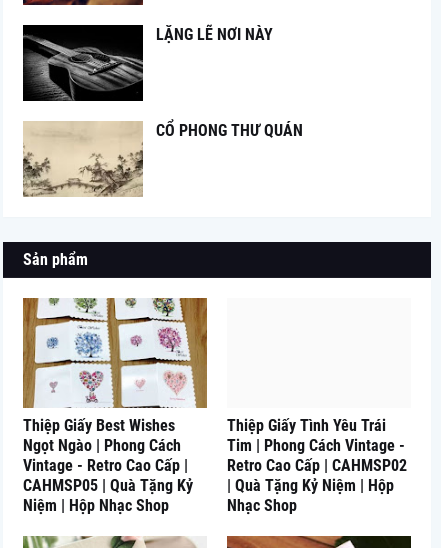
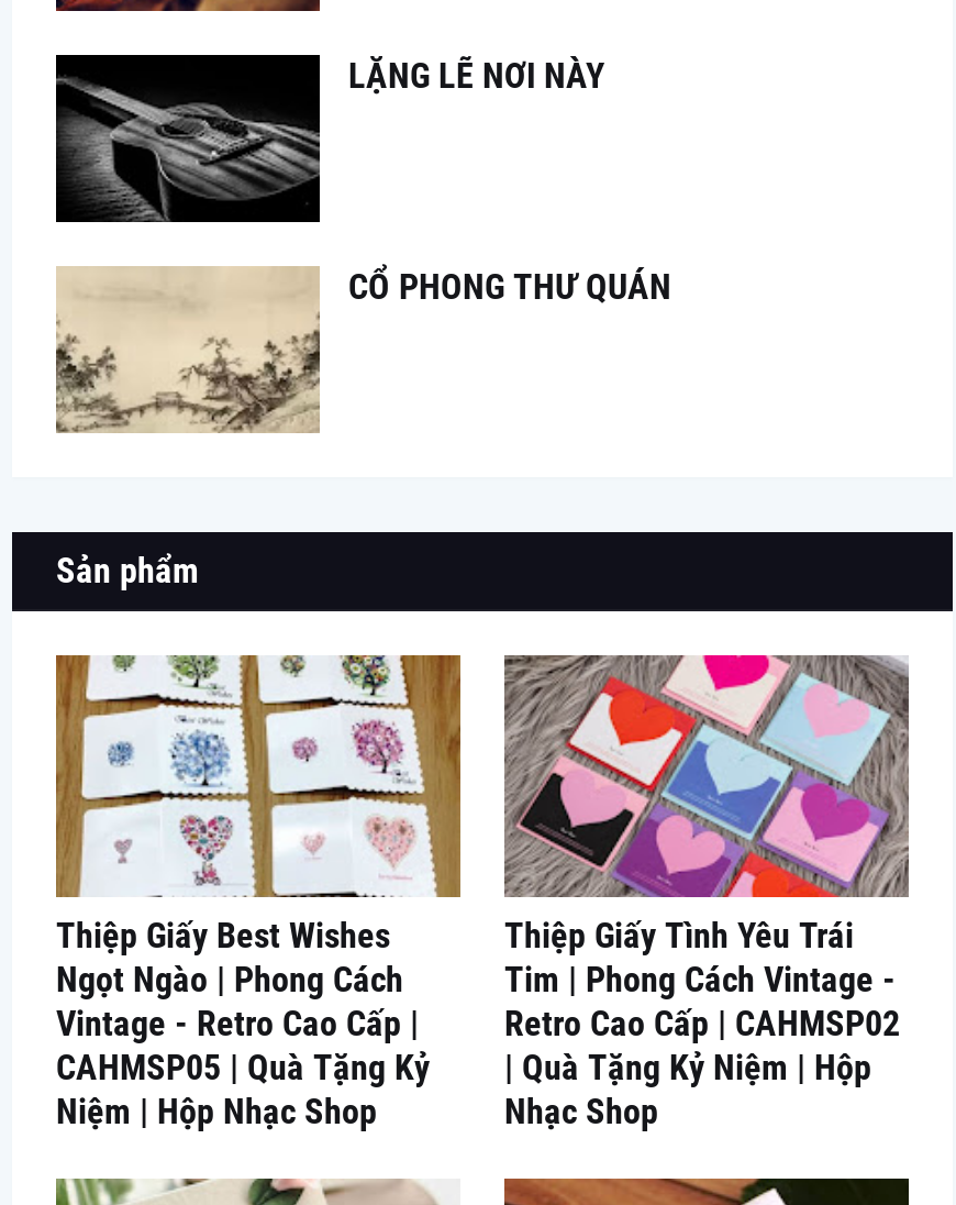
+ [image]
